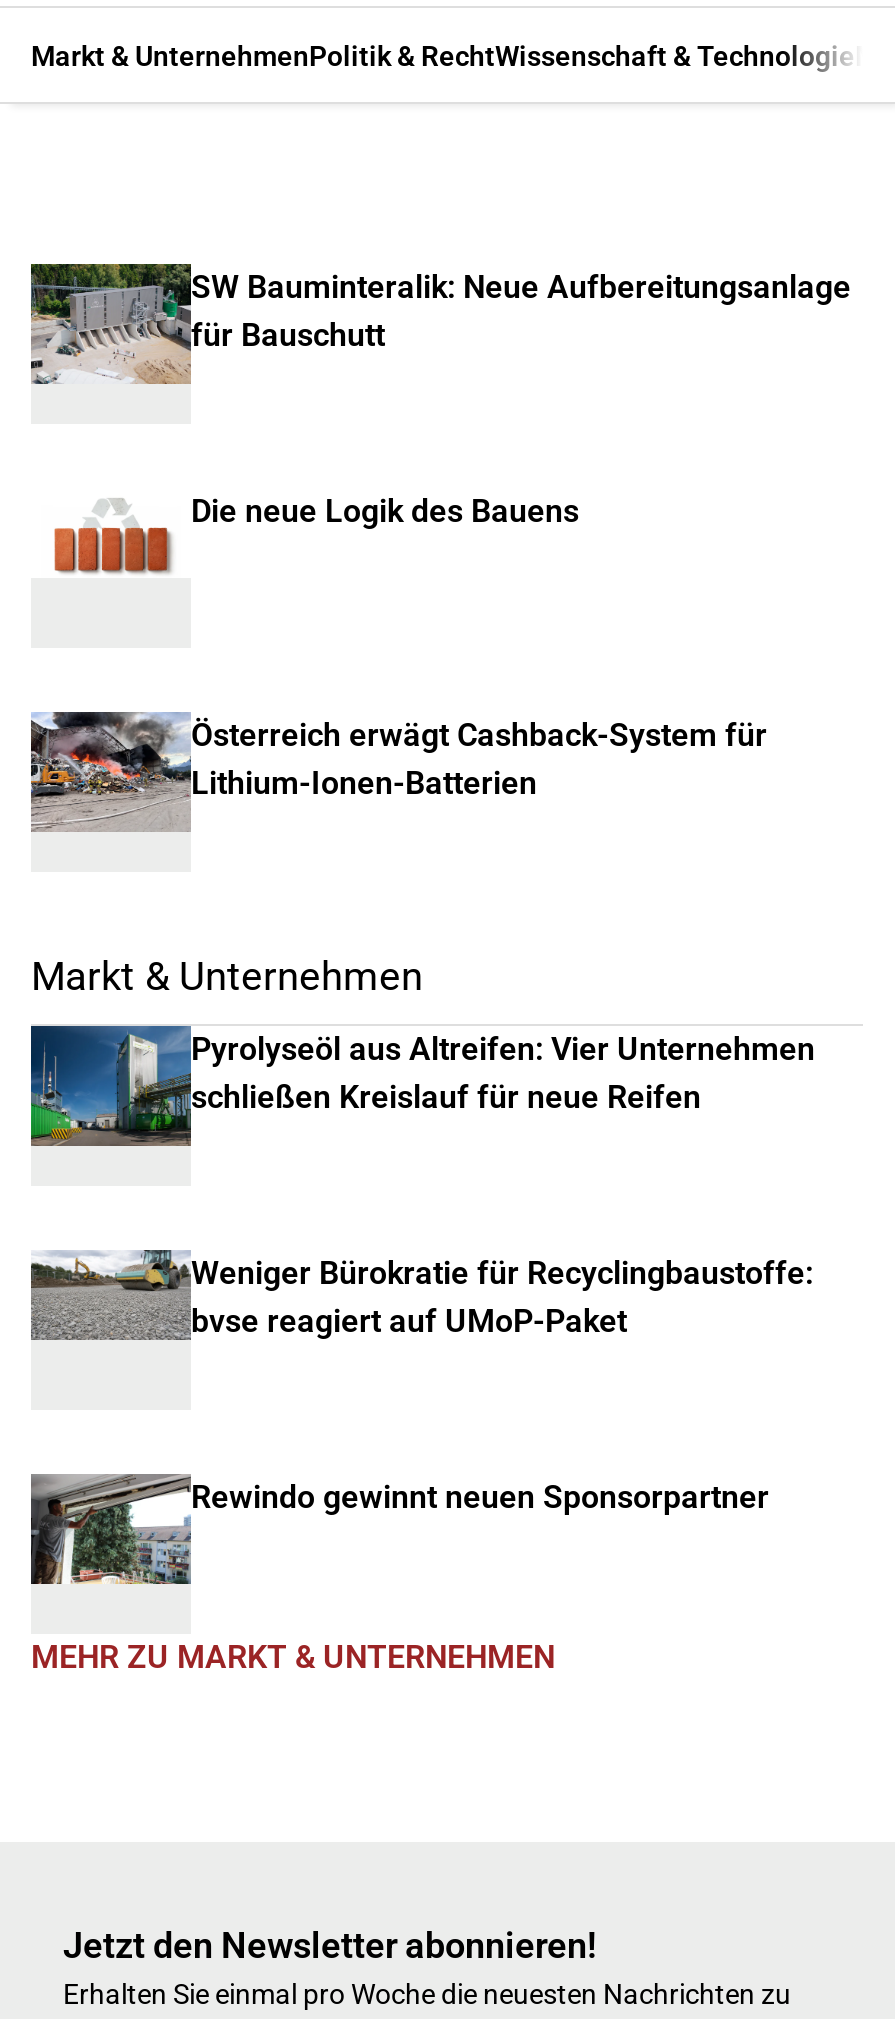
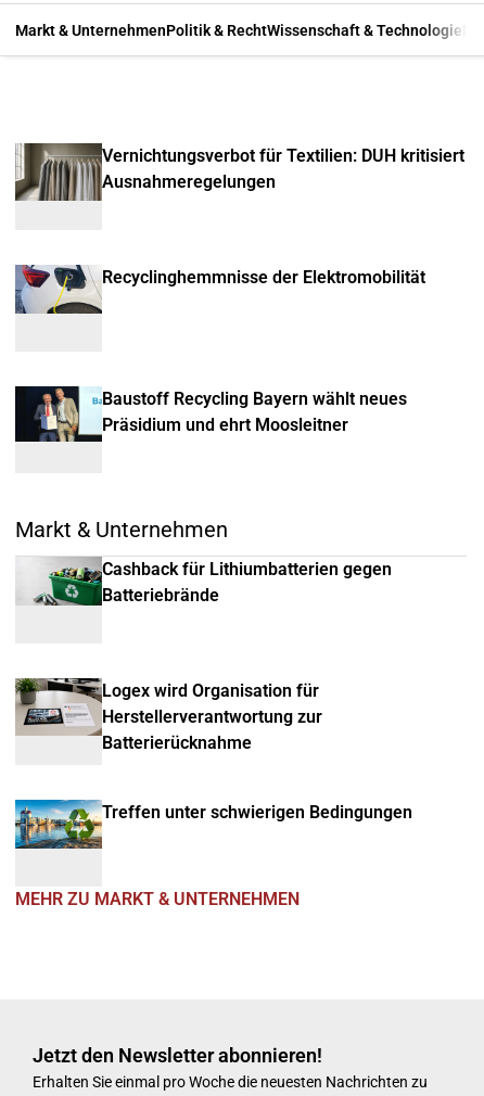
- [image]
- SW Bauminteralik: Neue Aufbereitungsanlage
- für Bauschutt
+ [image]
+ Vernichtungsverbot für Textilien: DUH kritisiert
+ Ausnahmeregelungen

- [image]
- Die neue Logik des Bauens
+ [image]
+ Recyclinghemmnisse der Elektromobilität

- [image]
- Österreich erwägt Cashback-System für
- Lithium-Ionen-Batterien
+ [image]
+ Baustoff Recycling Bayern wählt neues
+ Präsidium und ehrt Moosleitner

- [image]
- Pyrolyseöl aus Altreifen: Vier Unternehmen
- schließen Kreislauf für neue Reifen
+ [image]
+ Cashback für Lithiumbatterien gegen
+ Batteriebrände

- [image]
- Weniger Bürokratie für Recyclingbaustoffe:
- bvse reagiert auf UMoP-Paket
+ [image]
+ Logex wird Organisation für
+ Herstellerverantwortung zur
+ Batterierücknahme

- [image]
- Rewindo gewinnt neuen Sponsorpartner
+ [image]
+ Treffen unter schwierigen Bedingungen
